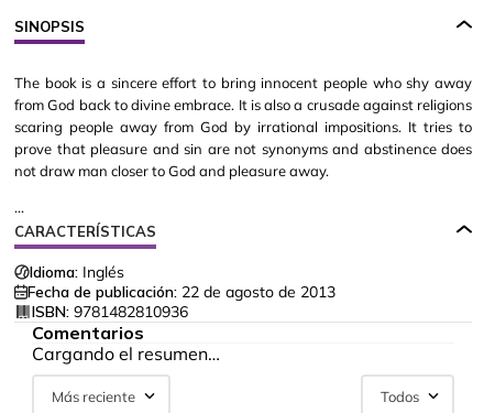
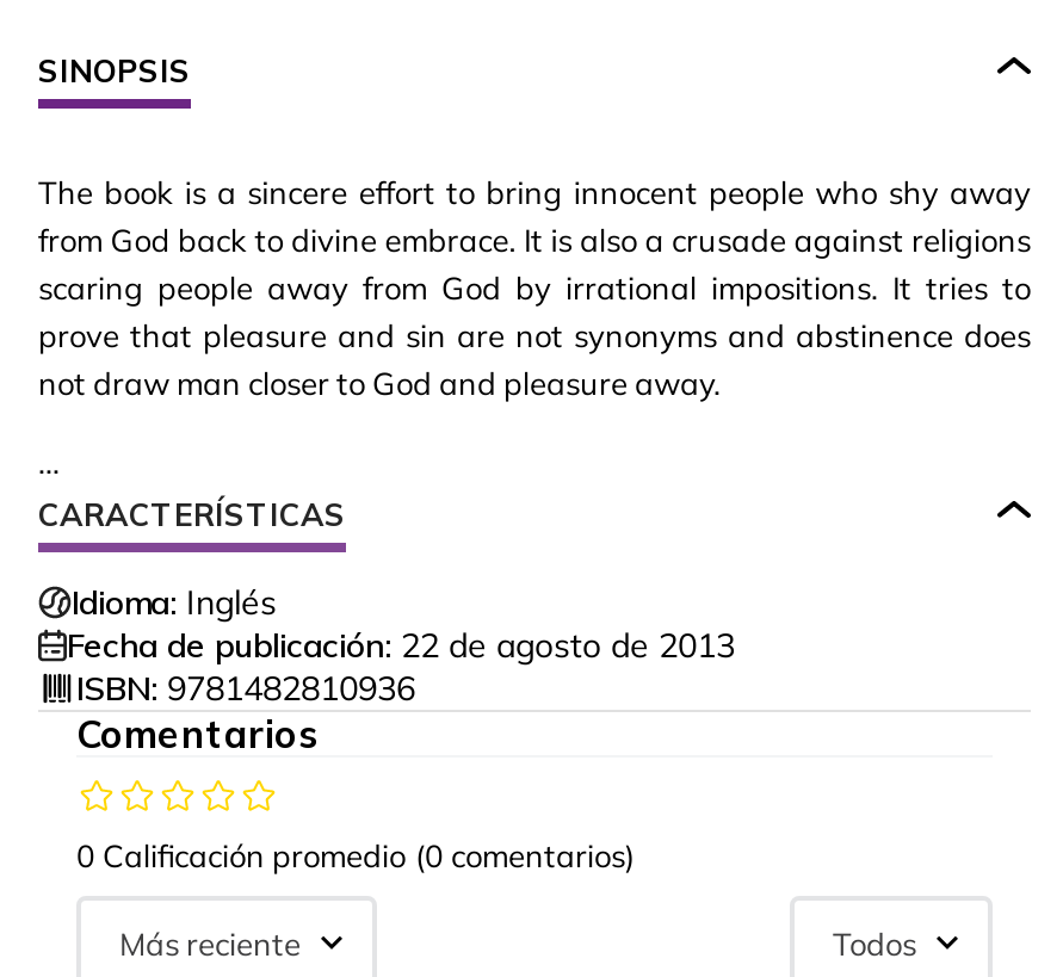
- Cargando el resumen…
+ 0 Calificación promedio (0 comentarios)
